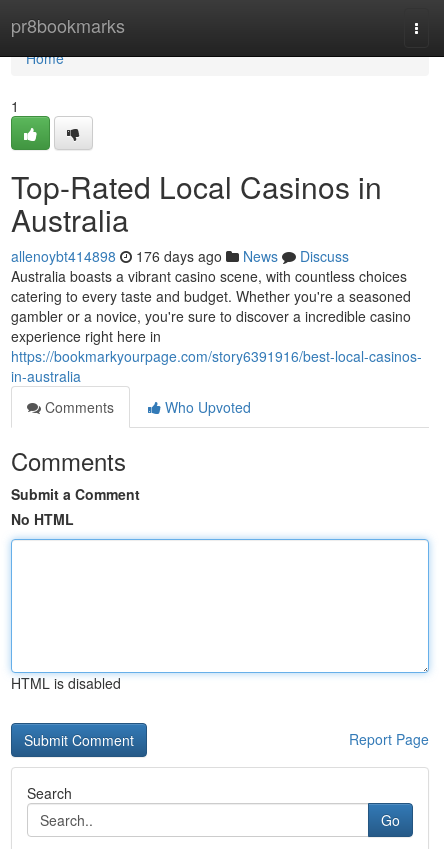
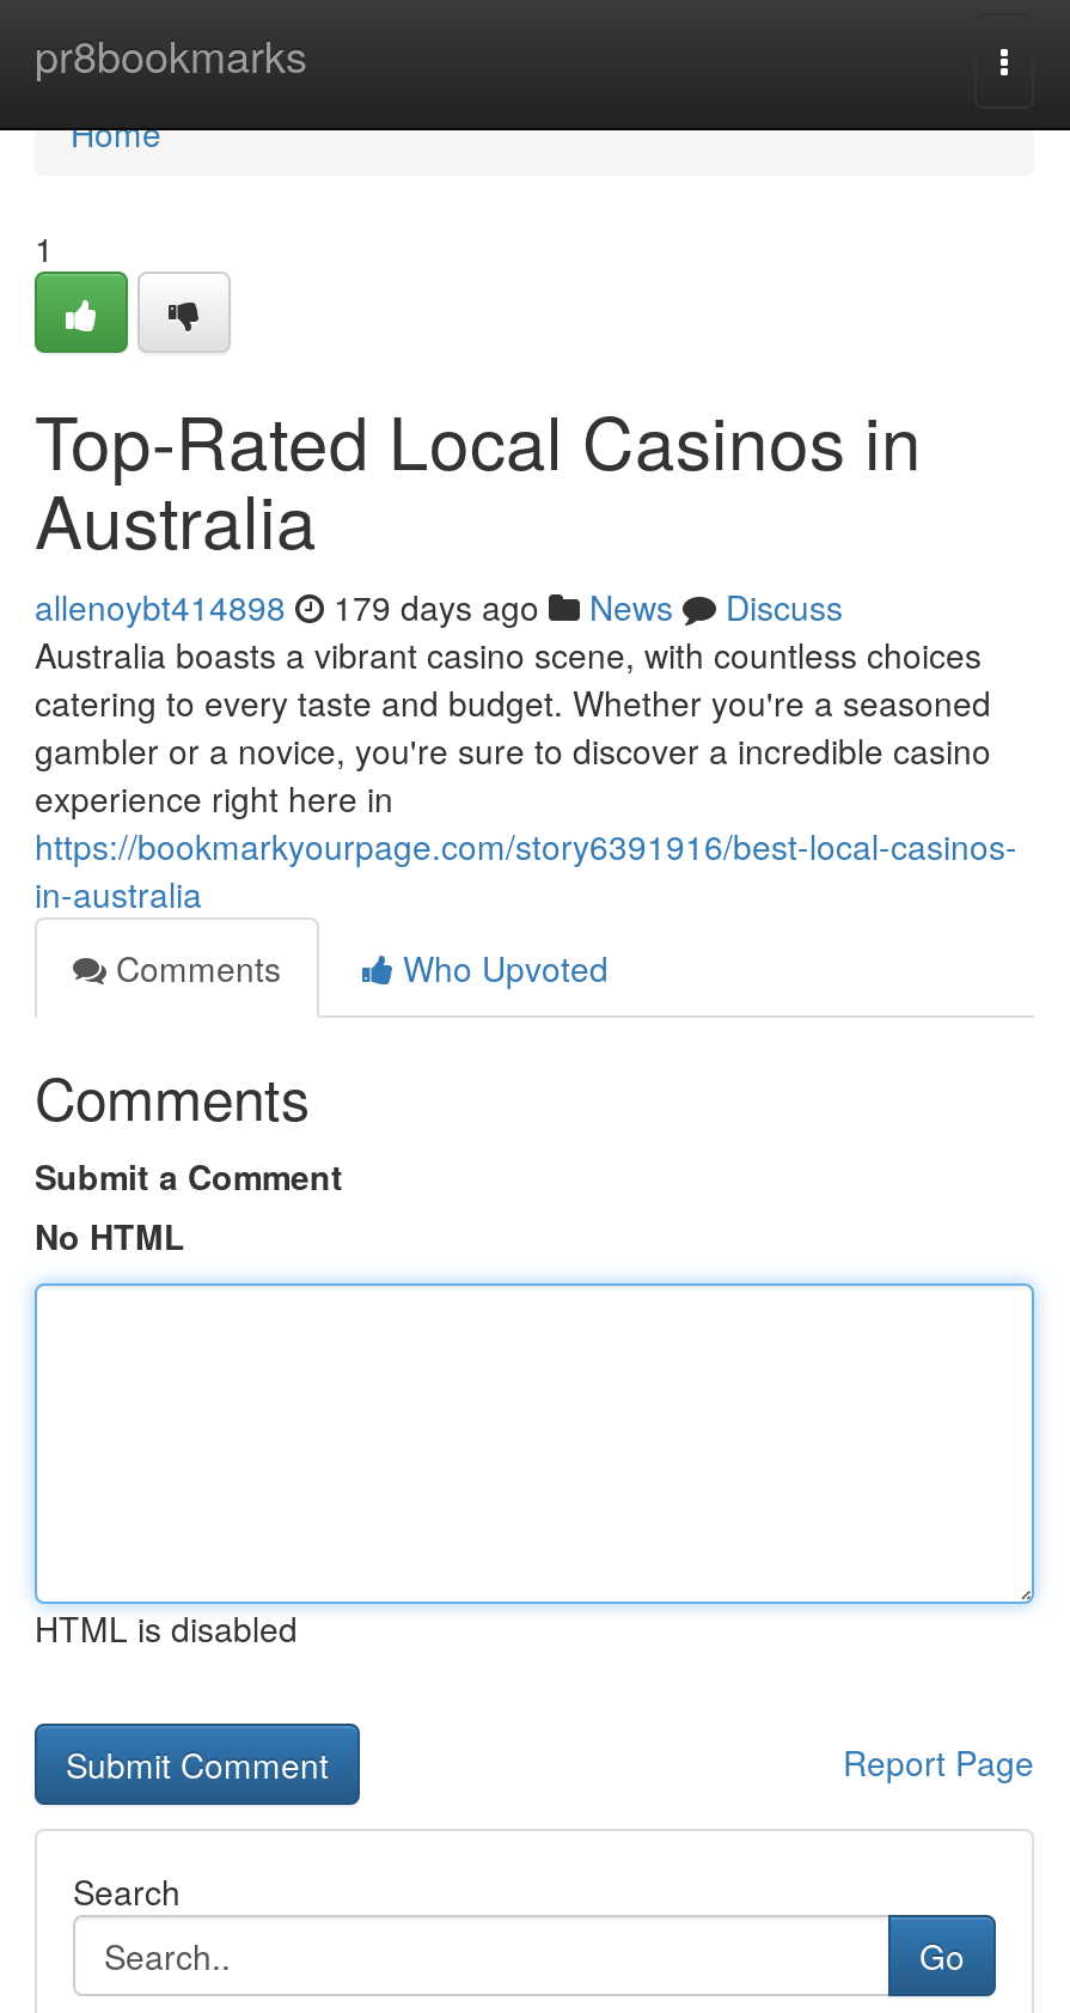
- allenoybt414898 176 days ago News Discuss
+ allenoybt414898 179 days ago News Discuss
